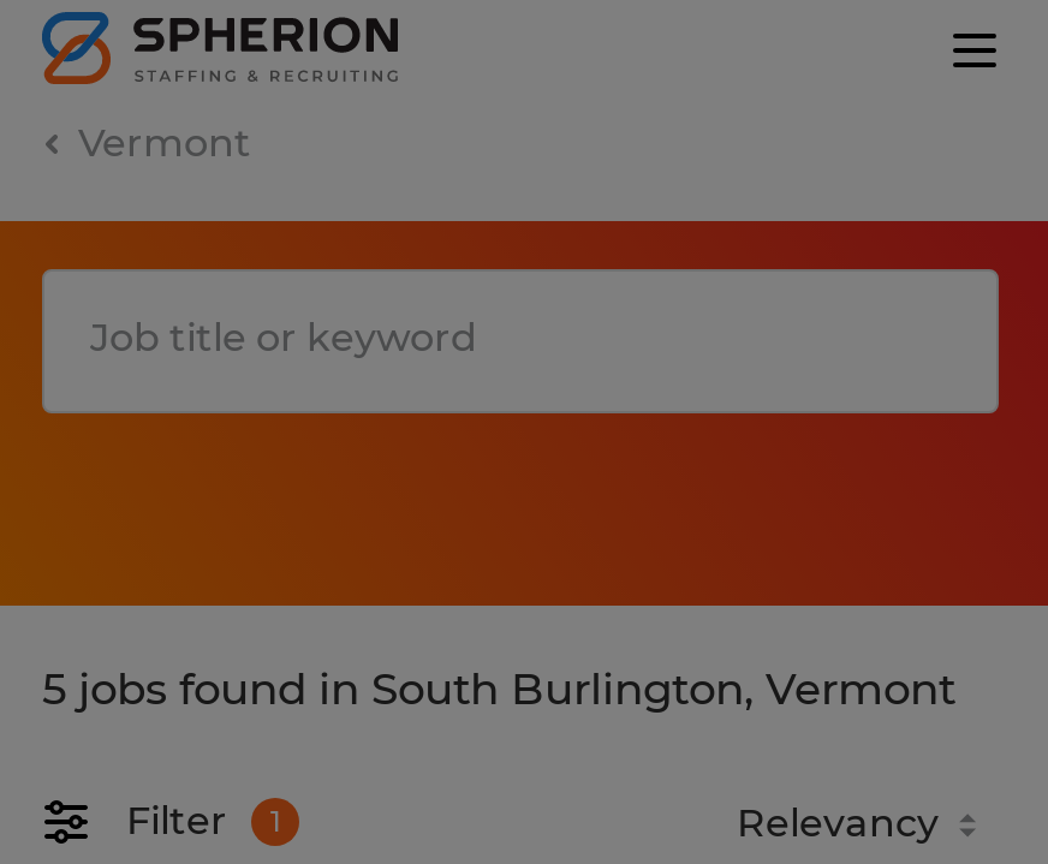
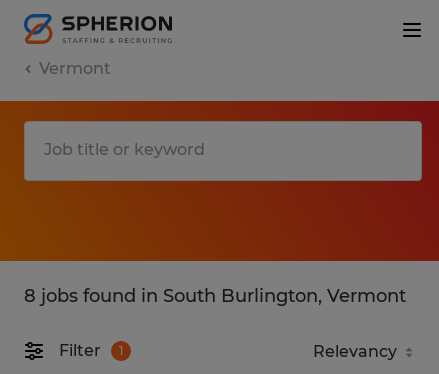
- 5 jobs found in South Burlington, Vermont
+ 8 jobs found in South Burlington, Vermont
